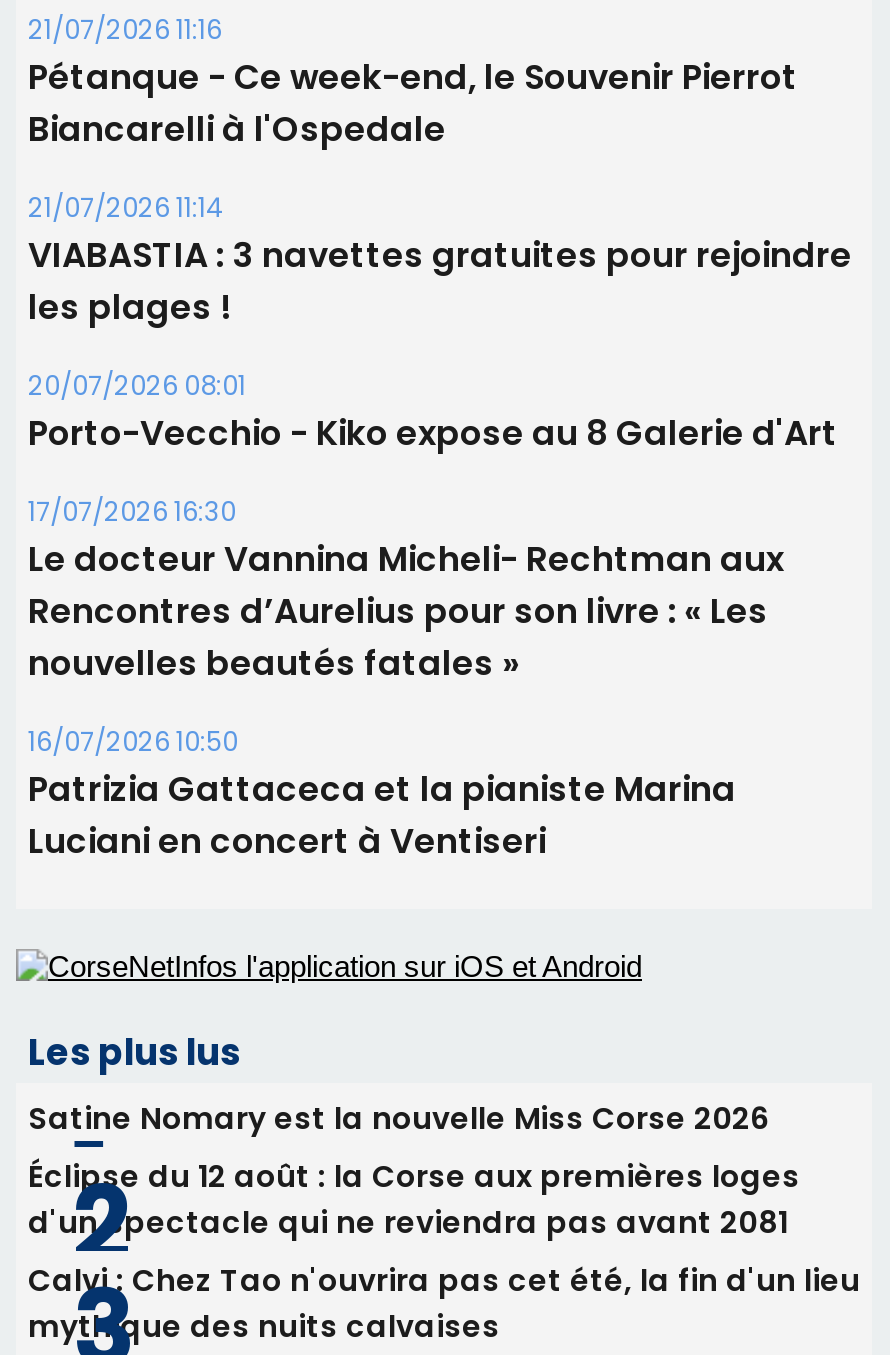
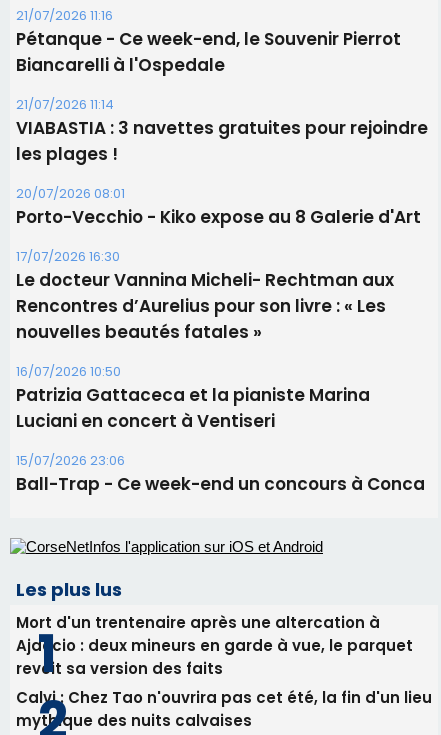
+ 15/07/2026 23:06
+ Ball-Trap - Ce week-end un concours à Conca

- Satine Nomary est la nouvelle Miss Corse 2026
- Éclipse du 12 août : la Corse aux premières loges
- d'un spectacle qui ne reviendra pas avant 2081
+ Mort d'un trentenaire après une altercation à
+ Ajaccio : deux mineurs en garde à vue, le parquet
+ revoit sa version des faits
